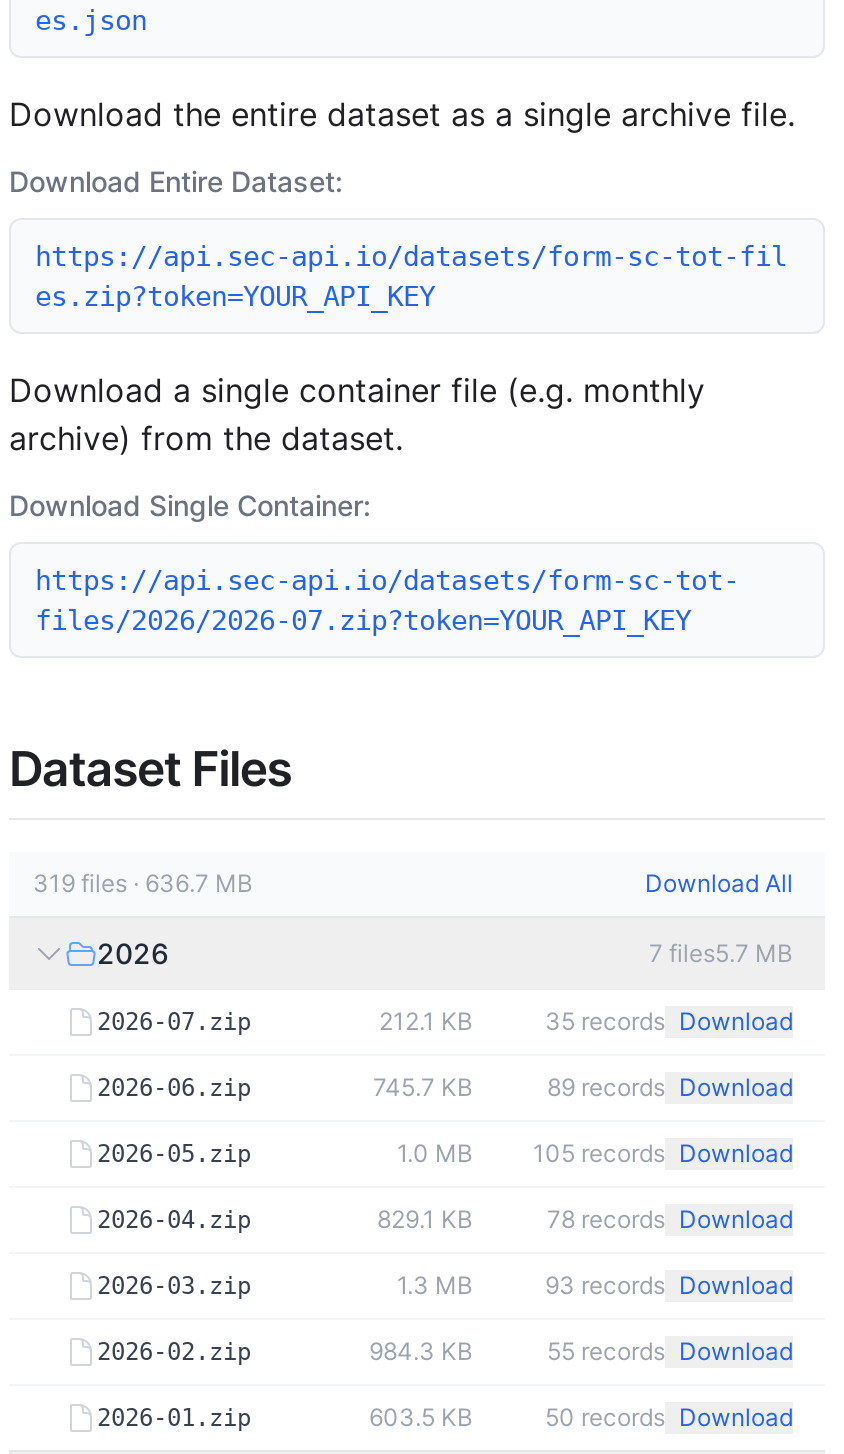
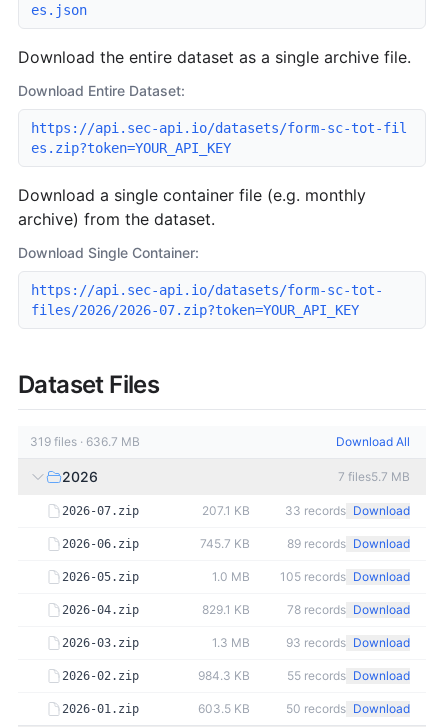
- 212.1 KB
+ 207.1 KB

- 35 records Download
+ 33 records Download
